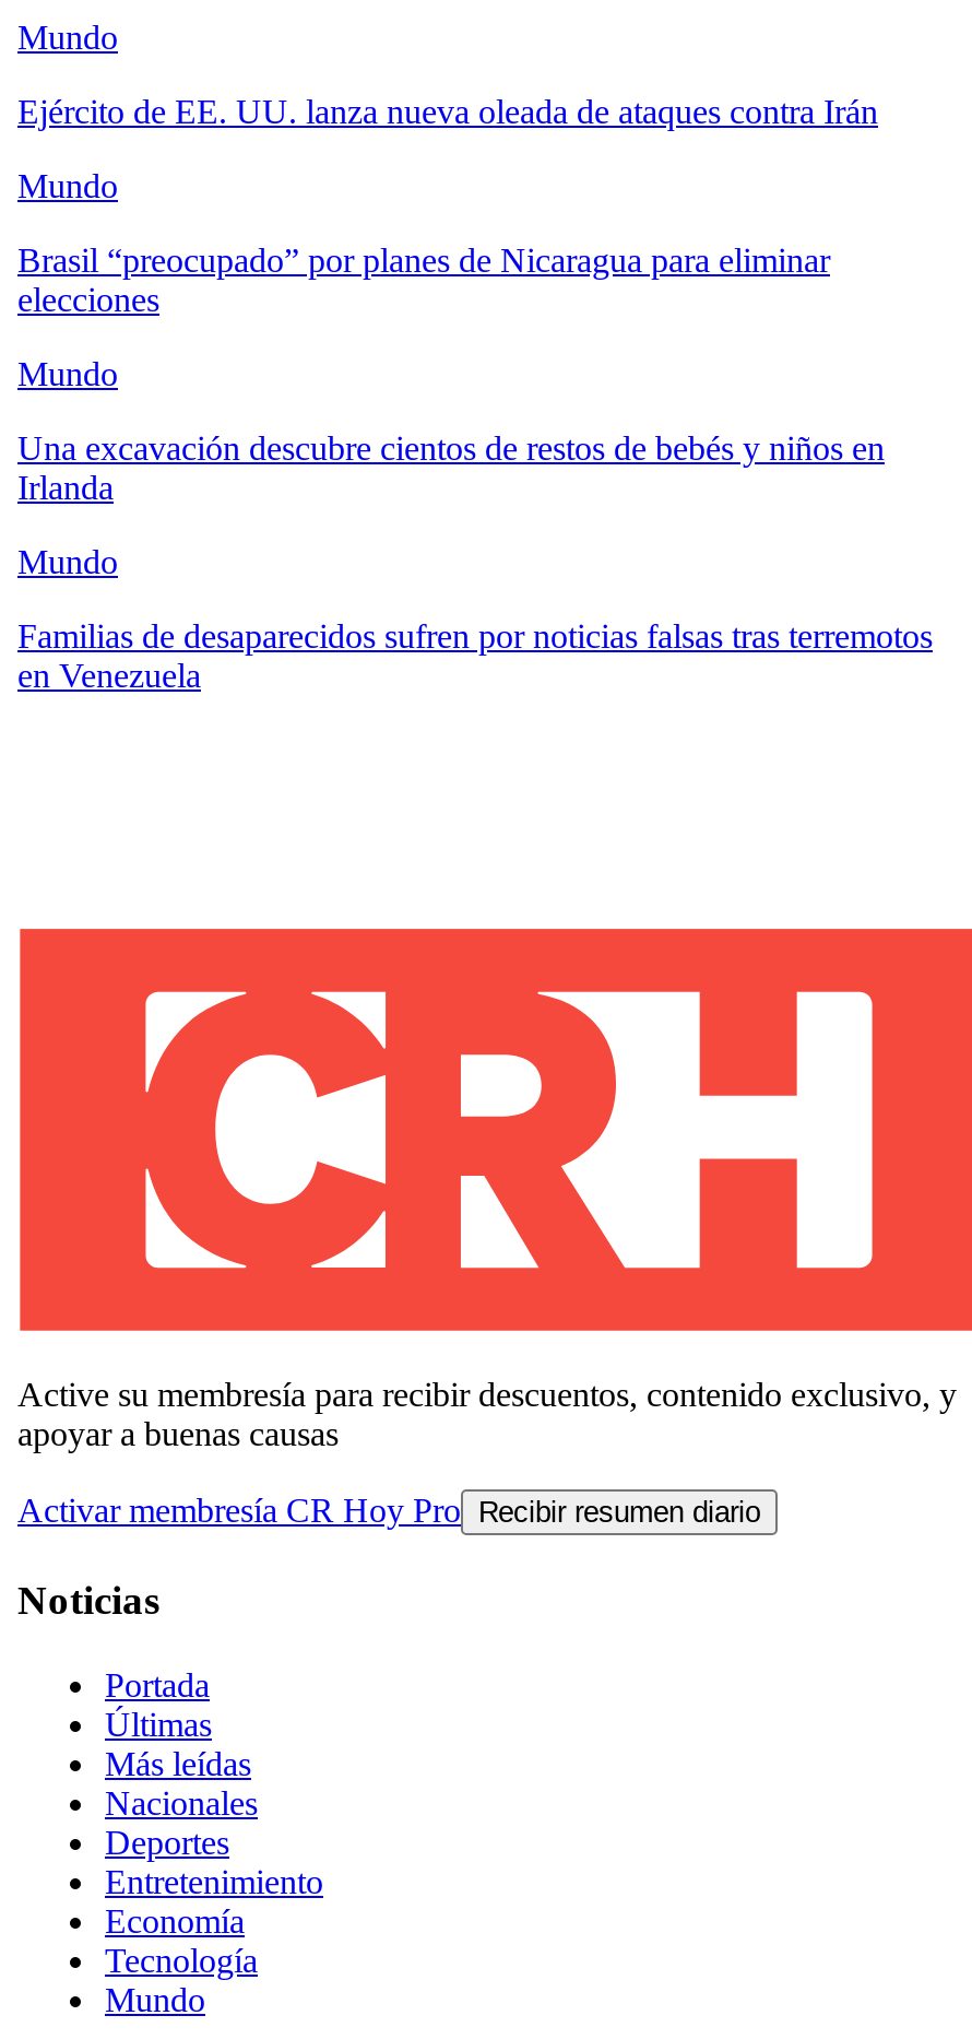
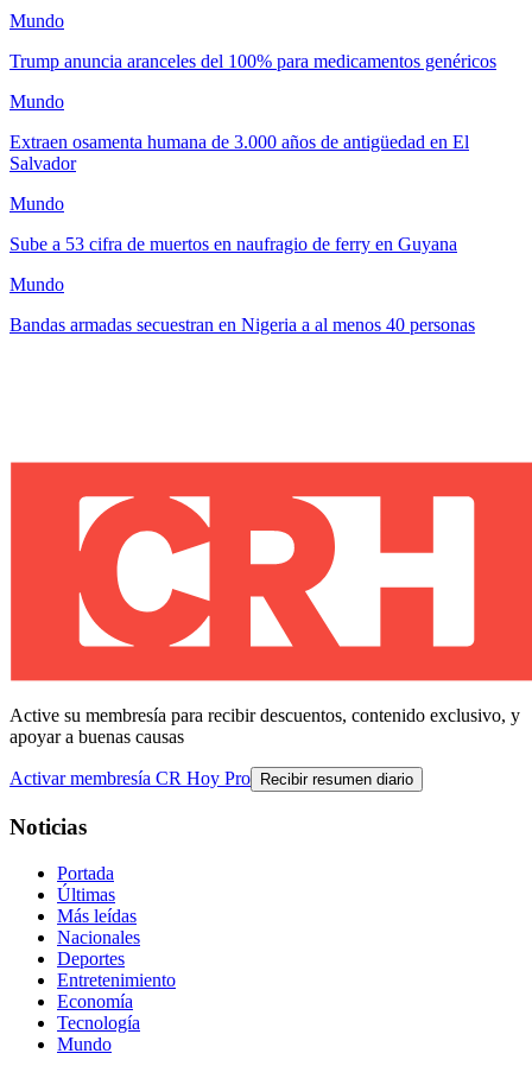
- Ejército de EE. UU. lanza nueva oleada de ataques contra Irán
+ Trump anuncia aranceles del 100% para medicamentos genéricos

- Brasil “preocupado” por planes de Nicaragua para eliminar
- elecciones
+ Extraen osamenta humana de 3.000 años de antigüedad en El
+ Salvador

- Una excavación descubre cientos de restos de bebés y niños en
- Irlanda
+ Sube a 53 cifra de muertos en naufragio de ferry en Guyana

- Familias de desaparecidos sufren por noticias falsas tras terremotos
- en Venezuela
+ Bandas armadas secuestran en Nigeria a al menos 40 personas
